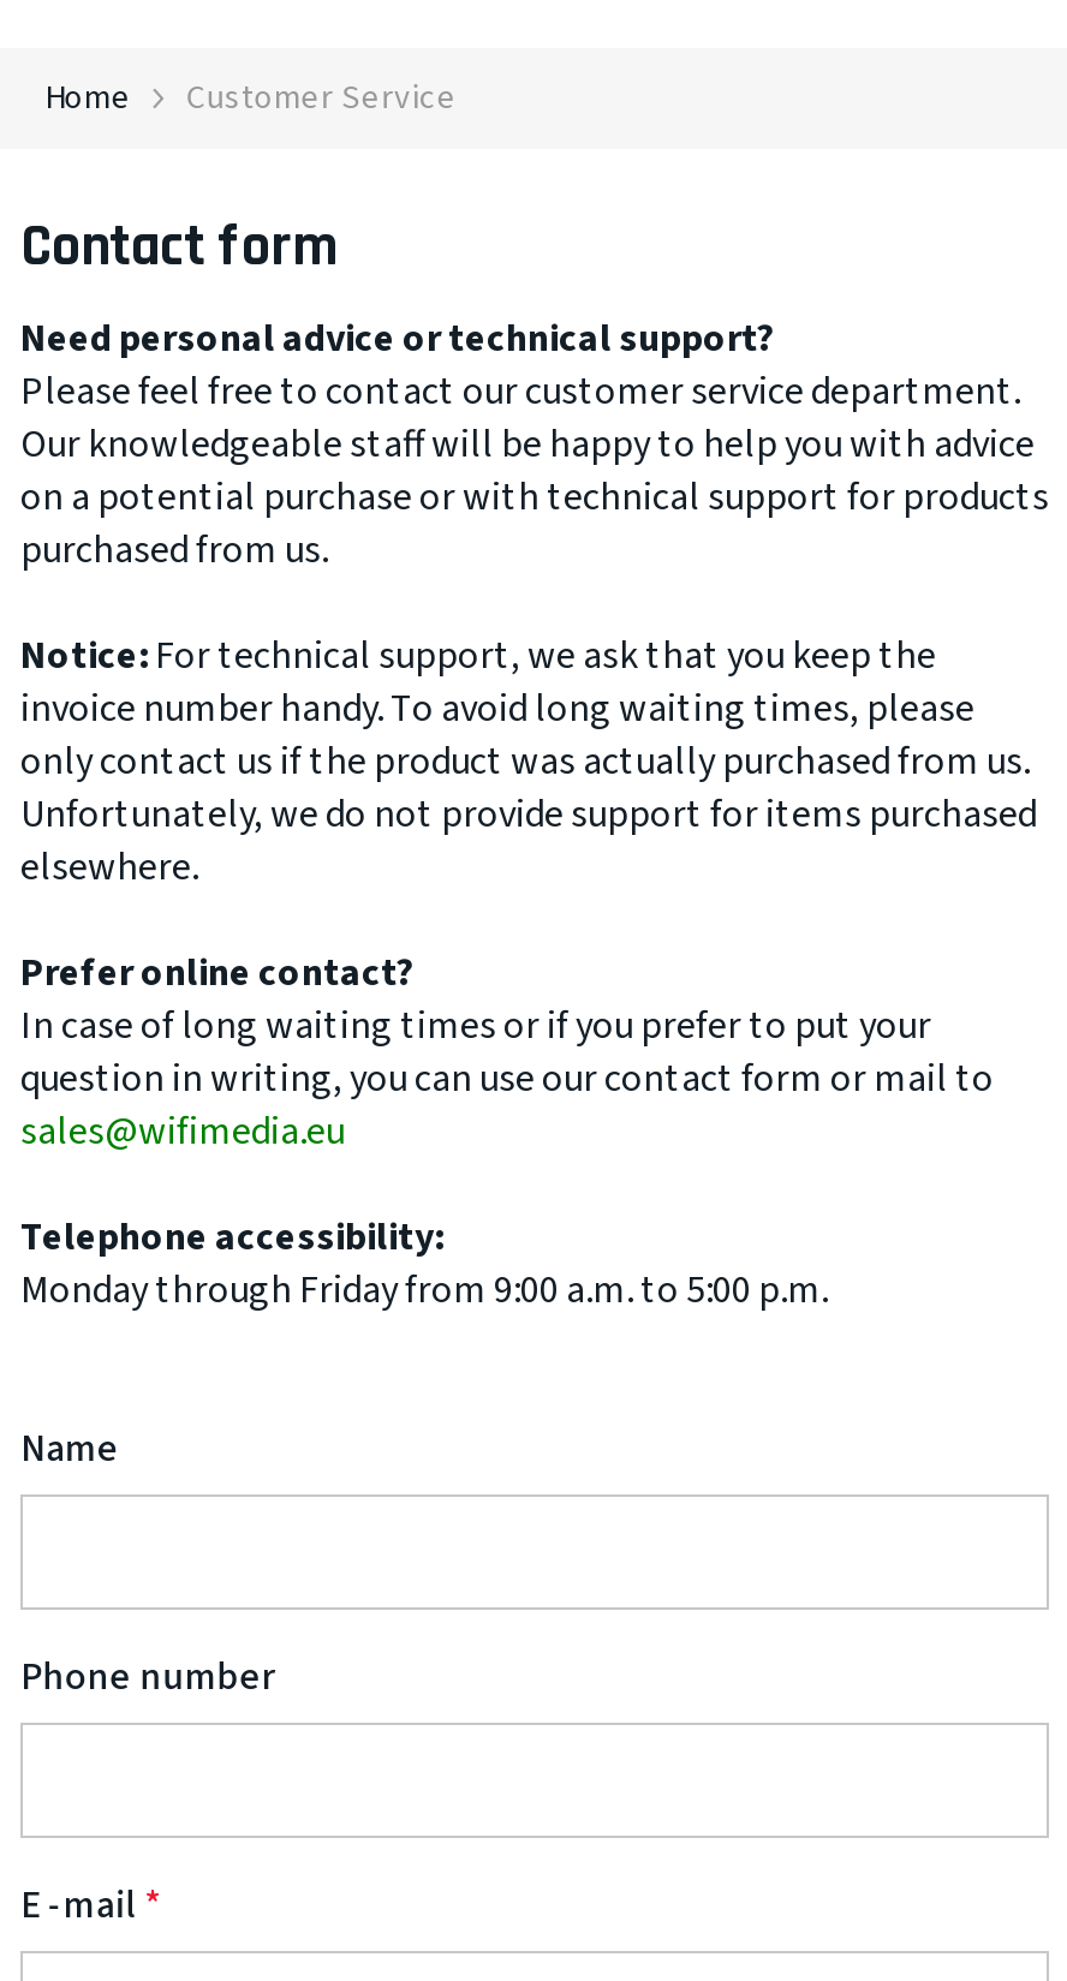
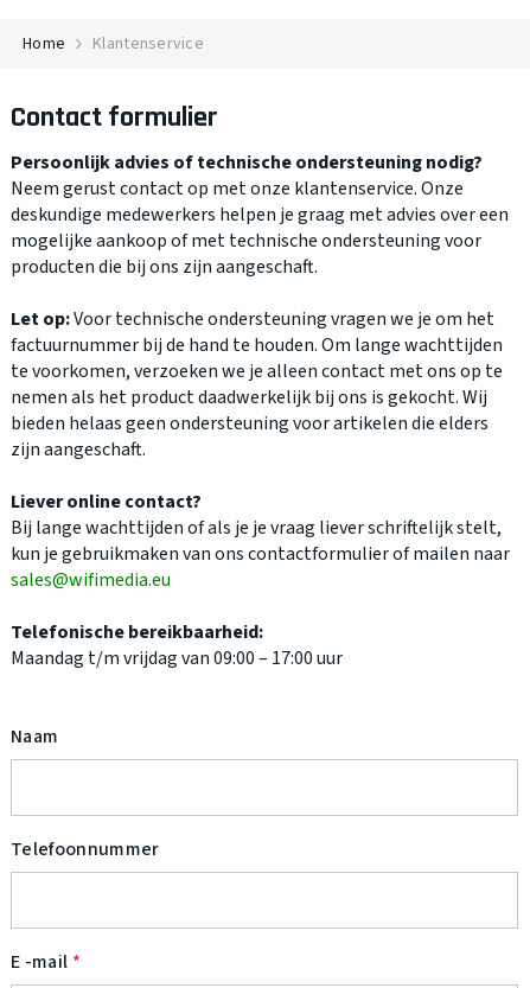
- Customer Service
+ Klantenservice

- Contact form
- Need personal advice or technical support?
- Please feel free to contact our customer service department.
- Our knowledgeable staff will be happy to help you with advice
- on a potential purchase or with technical support for products
- purchased from us.
+ Contact formulier
+ Persoonlijk advies of technische ondersteuning nodig?
+ Neem gerust contact op met onze klantenservice. Onze
+ deskundige medewerkers helpen je graag met advies over een
+ mogelijke aankoop of met technische ondersteuning voor
+ producten die bij ons zijn aangeschaft.

- Notice: For technical support, we ask that you keep the
- invoice number handy. To avoid long waiting times, please
- only contact us if the product was actually purchased from us.
- Unfortunately, we do not provide support for items purchased
- elsewhere.
+ Let op:Voor technische ondersteuning vragen we je om het
+ factuurnummer bij de hand te houden. Om lange wachttijden
+ te voorkomen, verzoeken we je alleen contact met ons op te
+ nemen als het product daadwerkelijk bij ons is gekocht. Wij
+ bieden helaas geen ondersteuning voor artikelen die elders
+ zijn aangeschaft.

- Prefer online contact?
- In case of long waiting times or if you prefer to put your
- question in writing, you can use our contact form or mail to
+ Liever online contact?
+ Bij lange wachttijden of als je je vraag liever schriftelijk stelt,
+ kun je gebruikmaken van ons contactformulier of mailen naar

- Telephone accessibility:
- Monday through Friday from 9:00 a.m. to 5:00 p.m.
+ Telefonische bereikbaarheid:
+ Maandag t/m vrijdag van 09:00 – 17:00 uur

- Name
+ Naam

- Phone number
+ Telefoonnummer
